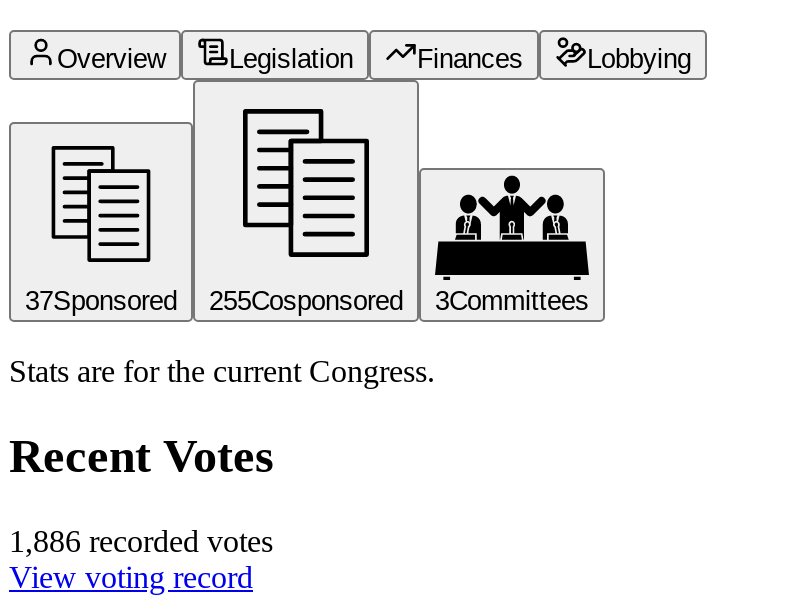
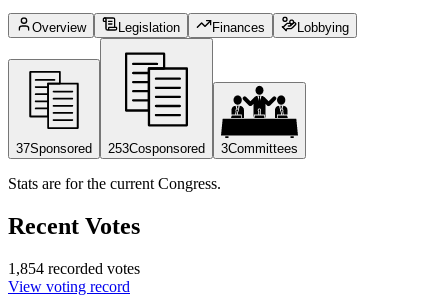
- 37Sponsored 255Cosponsored 3Committees
+ 37Sponsored 253Cosponsored 3Committees

- 1,886 recorded votes
+ 1,854 recorded votes
